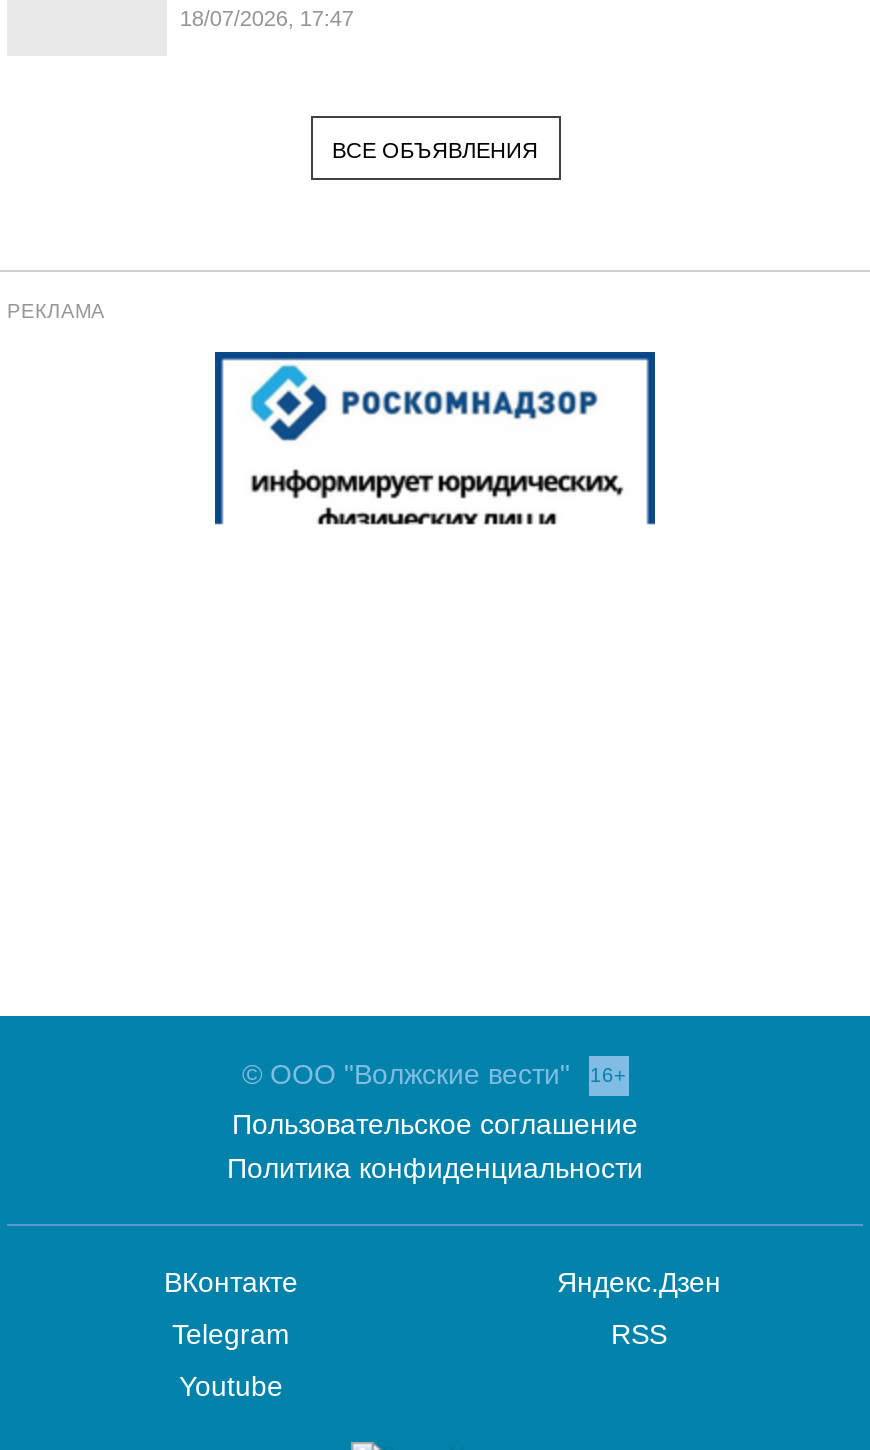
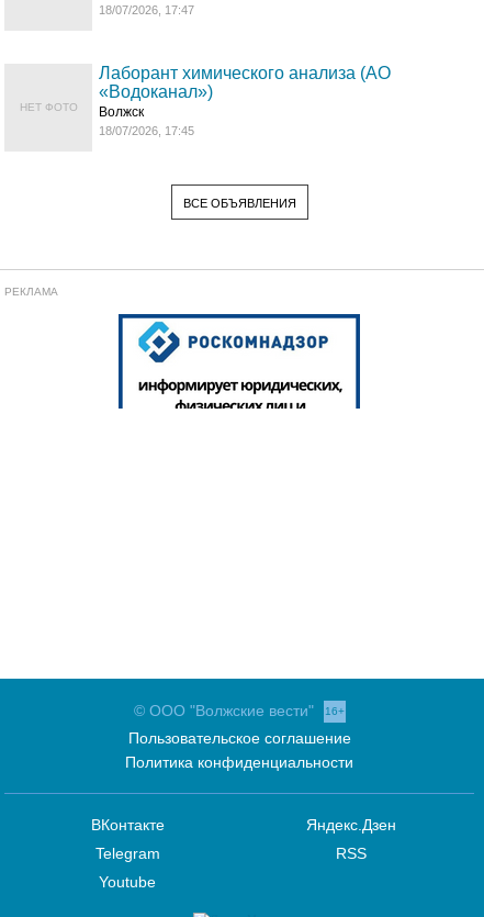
+ НЕТ ФОТО

+ Лаборант химического анализа (АО
+ «Водоканал»)
+ Волжск
+ 18/07/2026, 17:45
